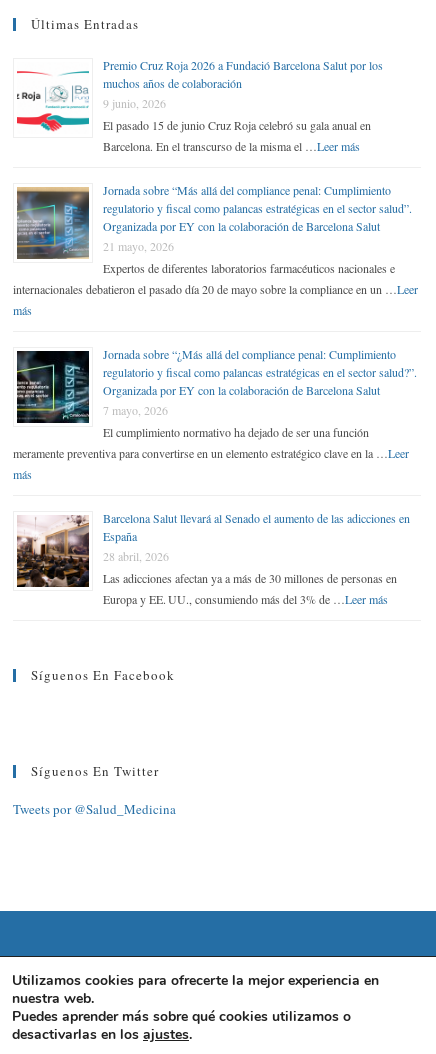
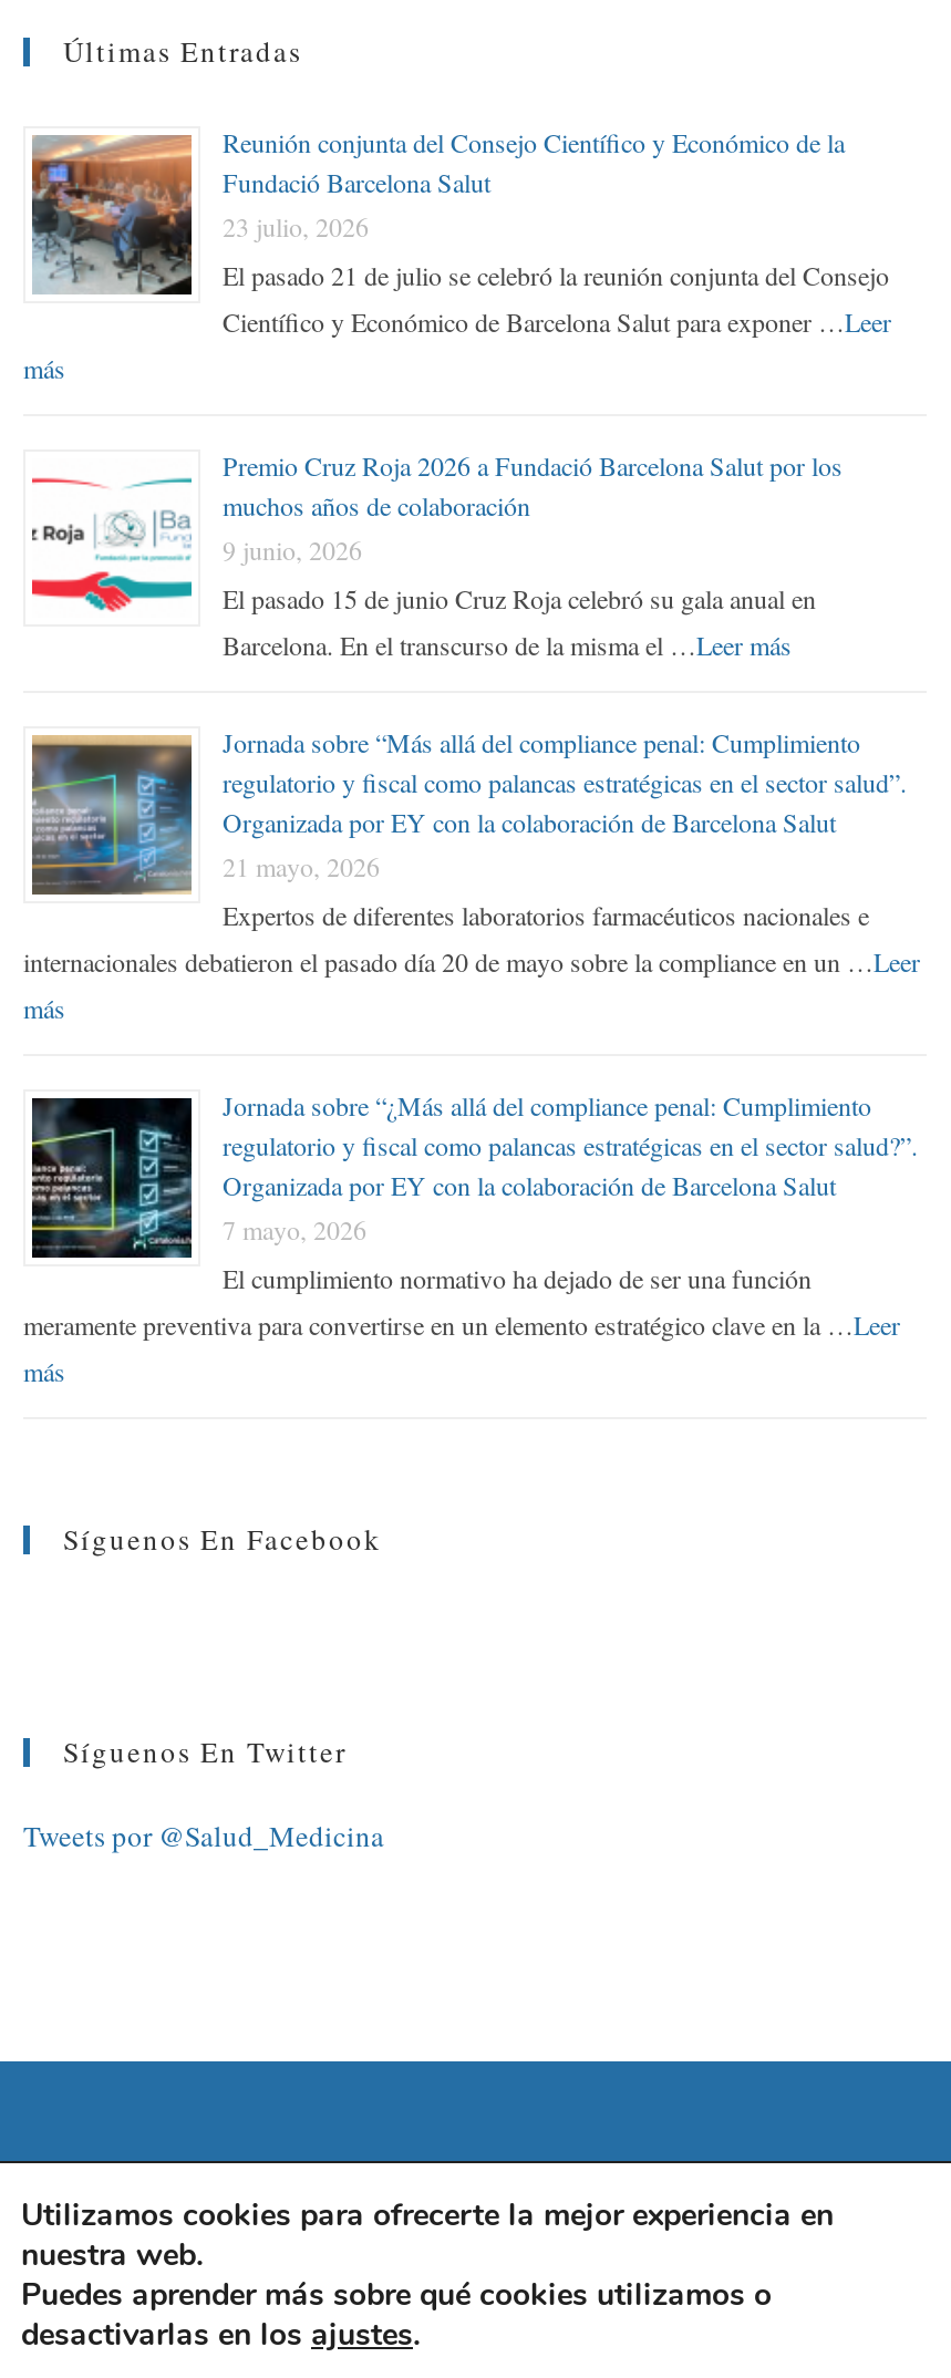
+ [image]
+ Reunión conjunta del Consejo Científico y Económico de la
+ Fundació Barcelona Salut
+ 23 julio, 2026
+ El pasado 21 de julio se celebró la reunión conjunta del Consejo
+ Científico y Económico de Barcelona Salut para exponer … Leer
+ más

moved down: [image] | Premio Cruz Roja 2026 a Fundació Barcelona Salut por los | muchos años de colaboración | ... | meramente preventiva para convertirse en un elemento estratégico clave en la … Leer | más

- [image]
- Barcelona Salut llevará al Senado el aumento de las adicciones en
- España
- 28 abril, 2026
- Las adicciones afectan ya a más de 30 millones de personas en
- Europa y EE. UU., consumiendo más del 3% de …Leer más
